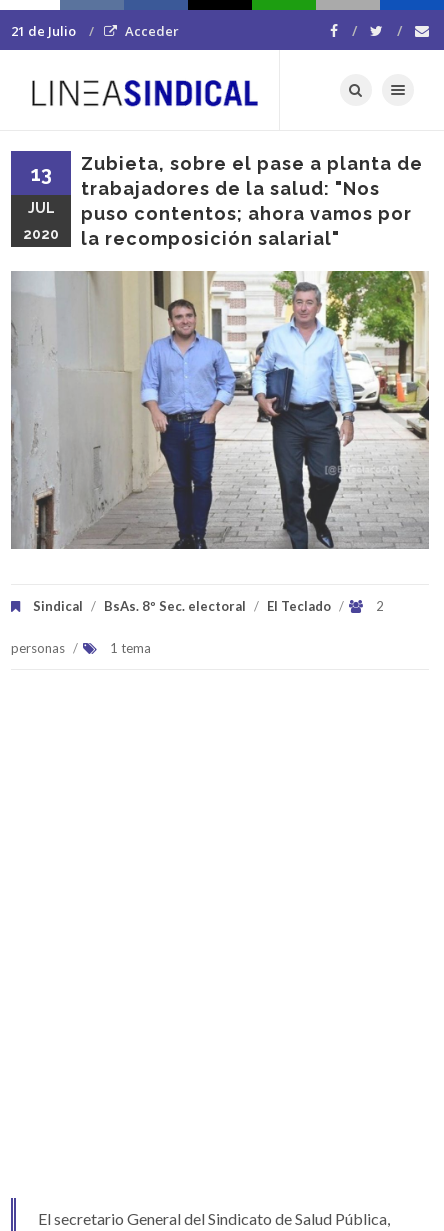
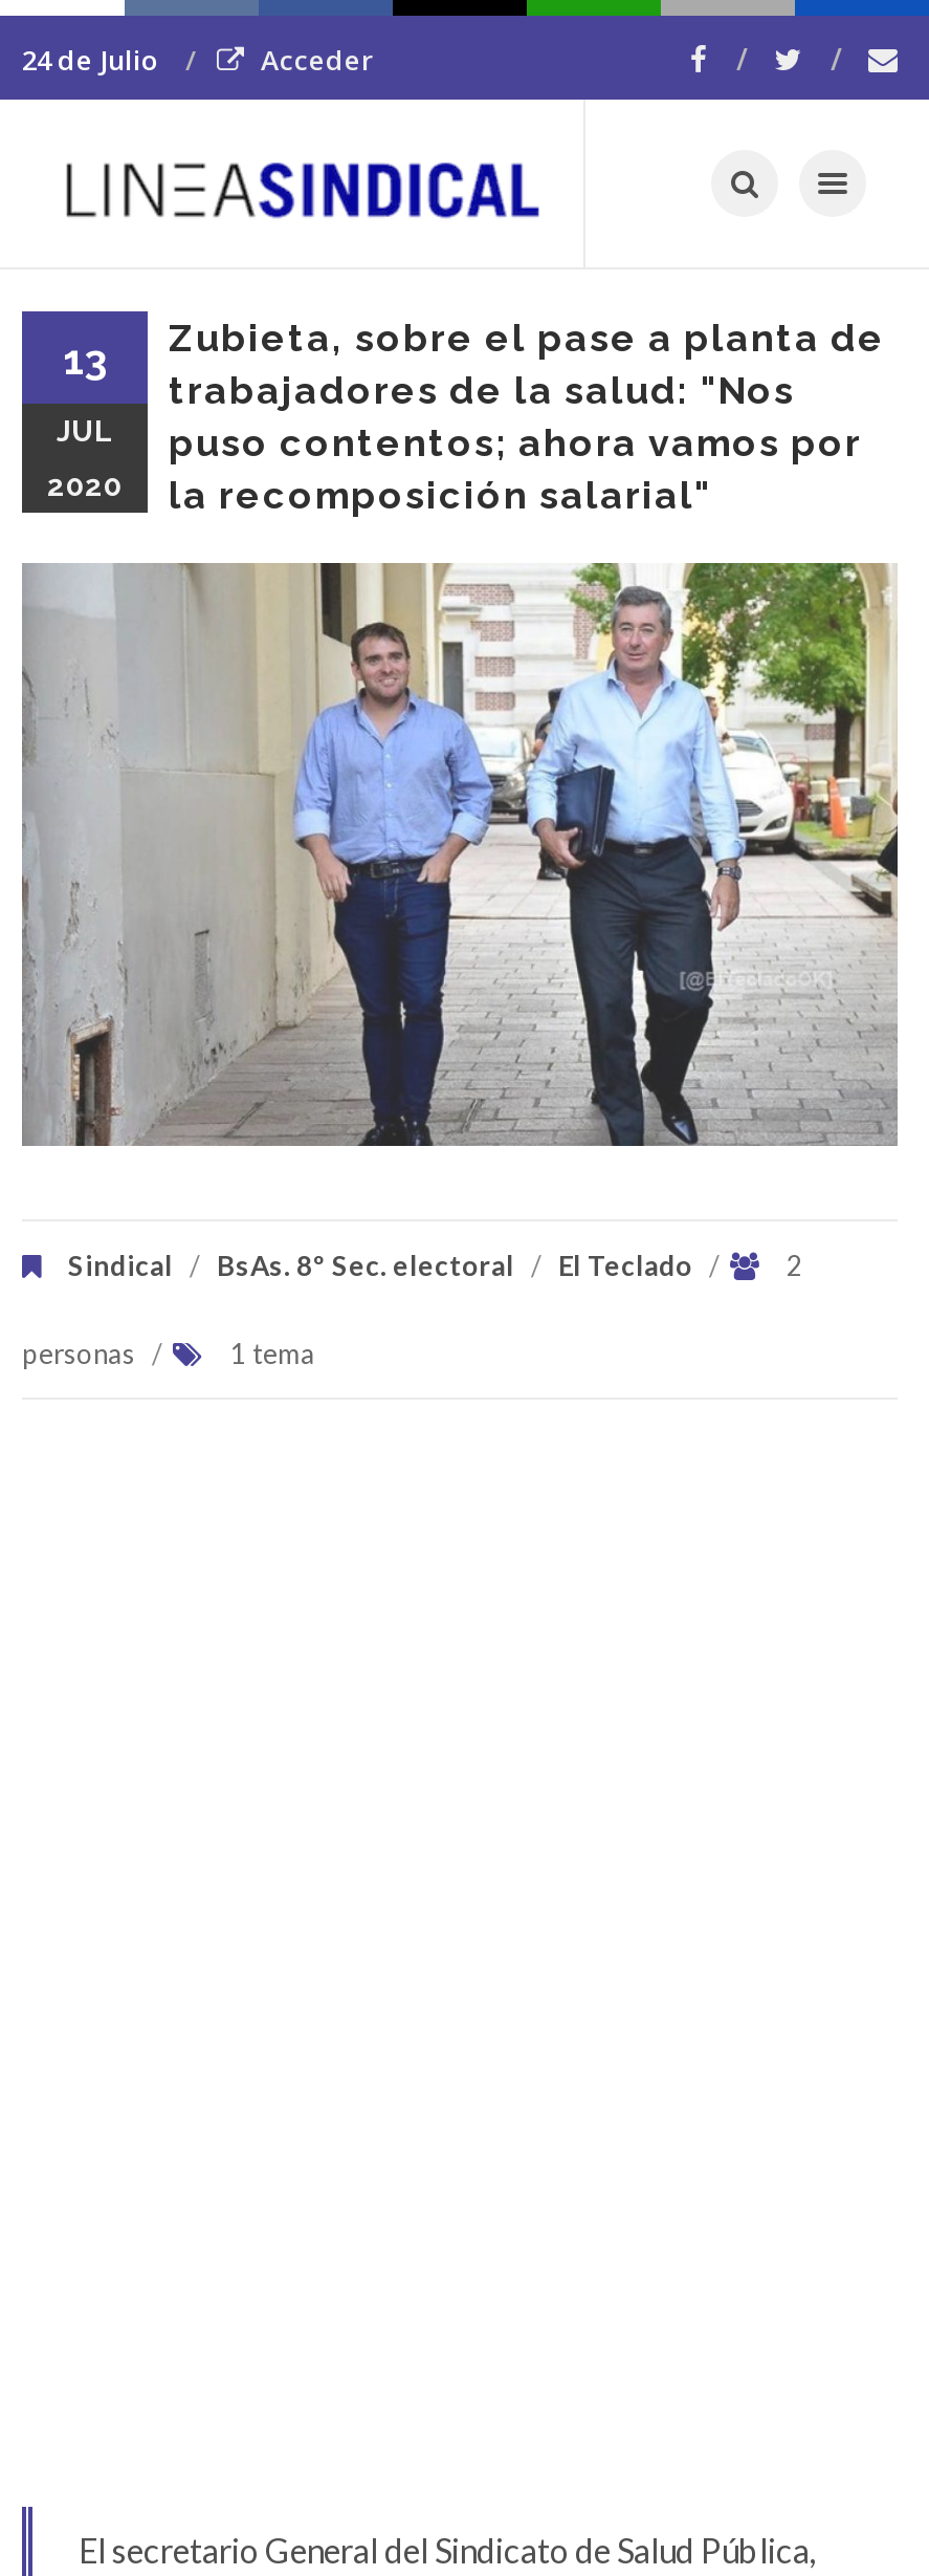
- 21 de Julio
+ 24 de Julio
